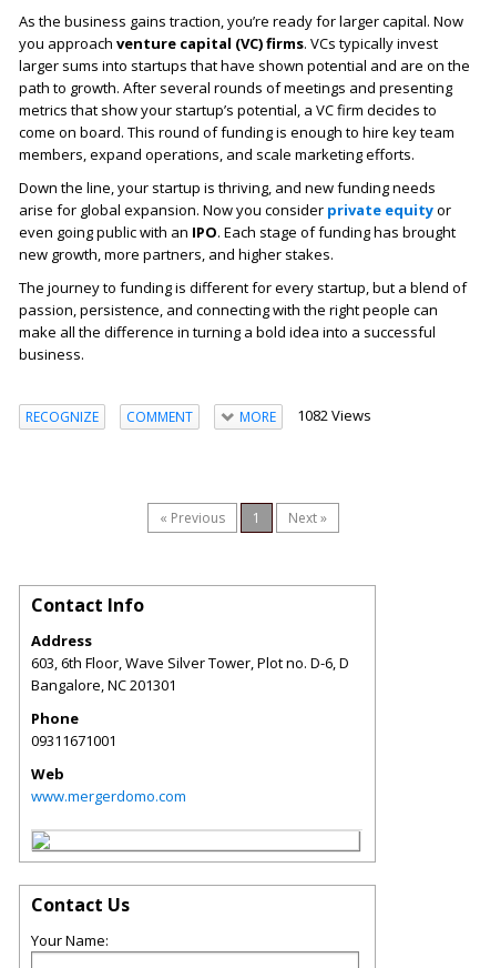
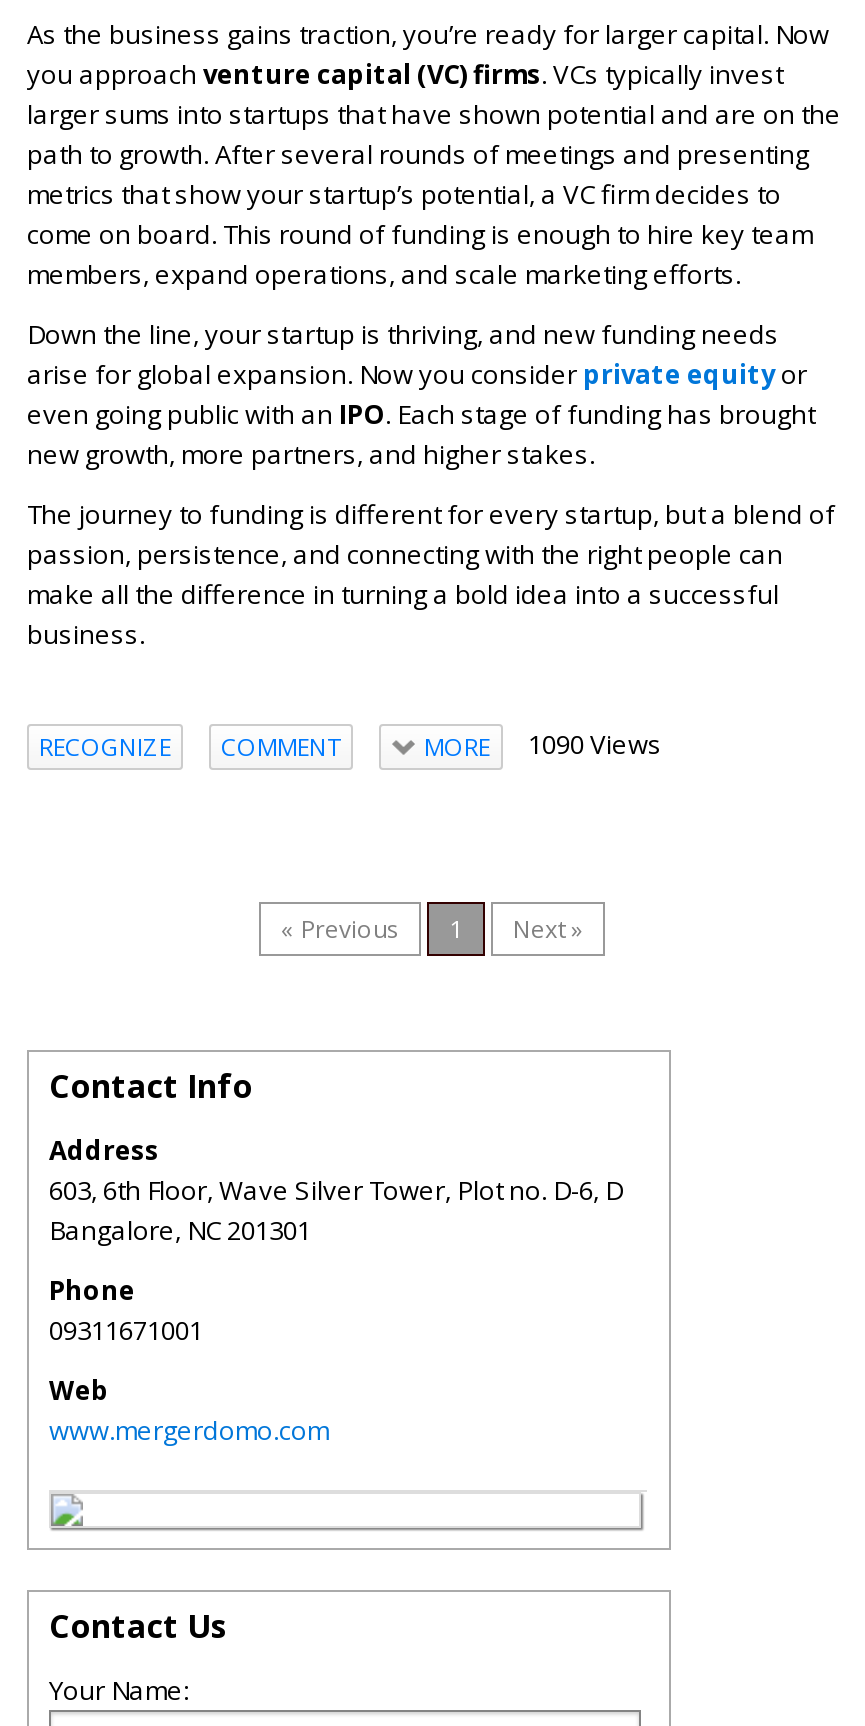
- MORE 1082 Views
+ MORE 1090 Views
